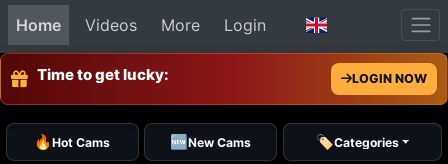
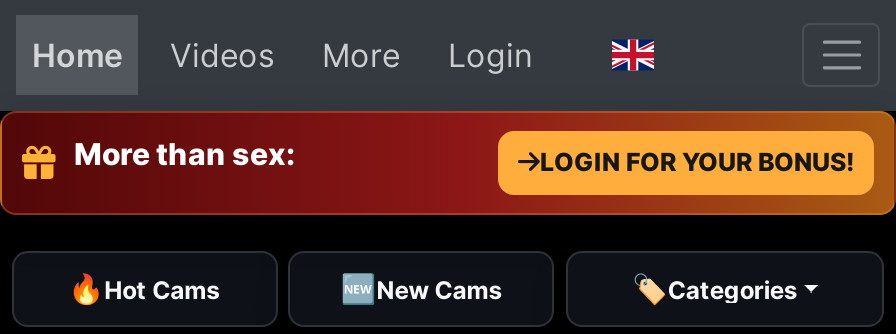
+ [image]

- Time to get lucky:
- LOGIN NOW
+ More than sex:
+ LOGIN FOR YOUR BONUS!
